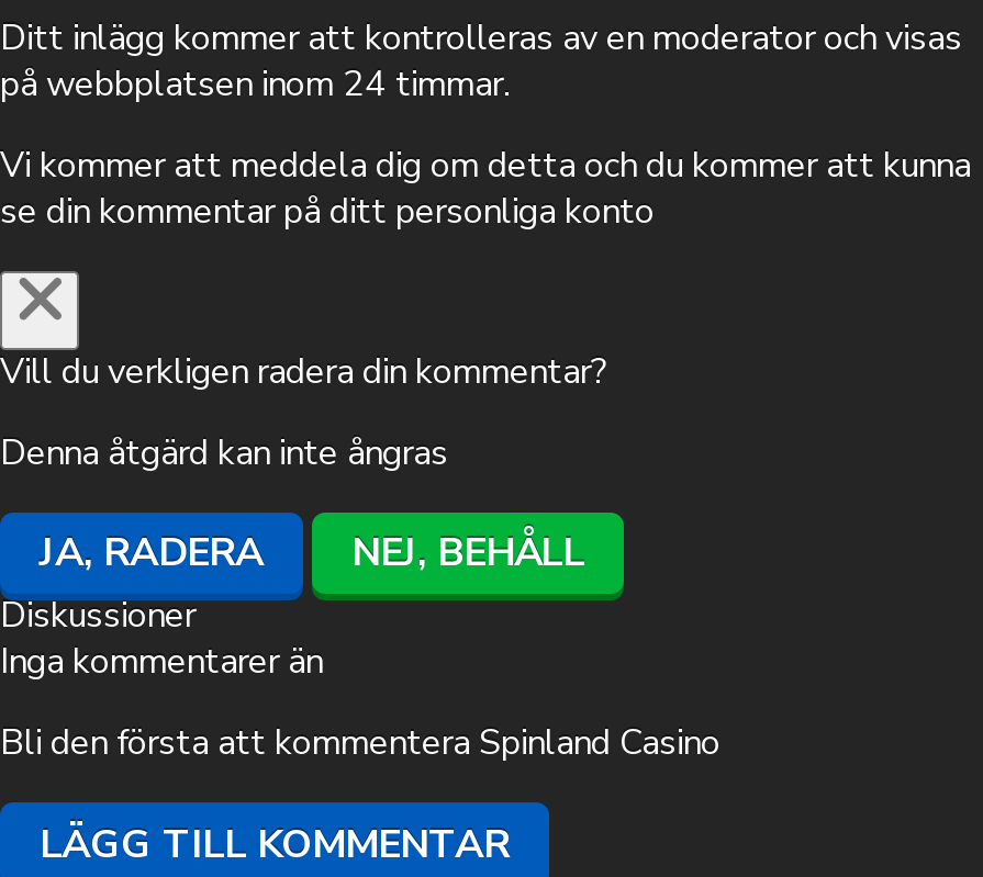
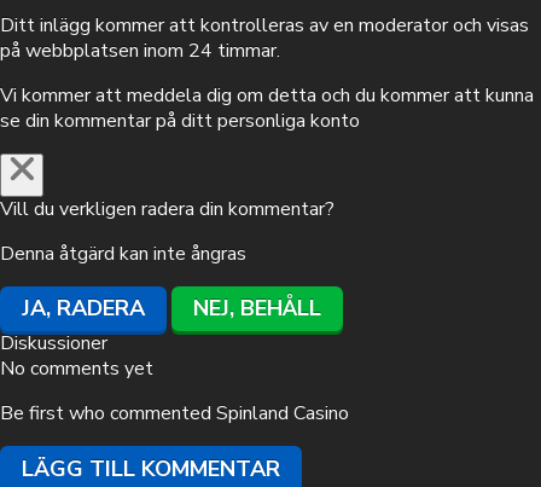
- Inga kommentarer än
+ No comments yet

- Bli den första att kommentera Spinland Casino
+ Be first who commented Spinland Casino
